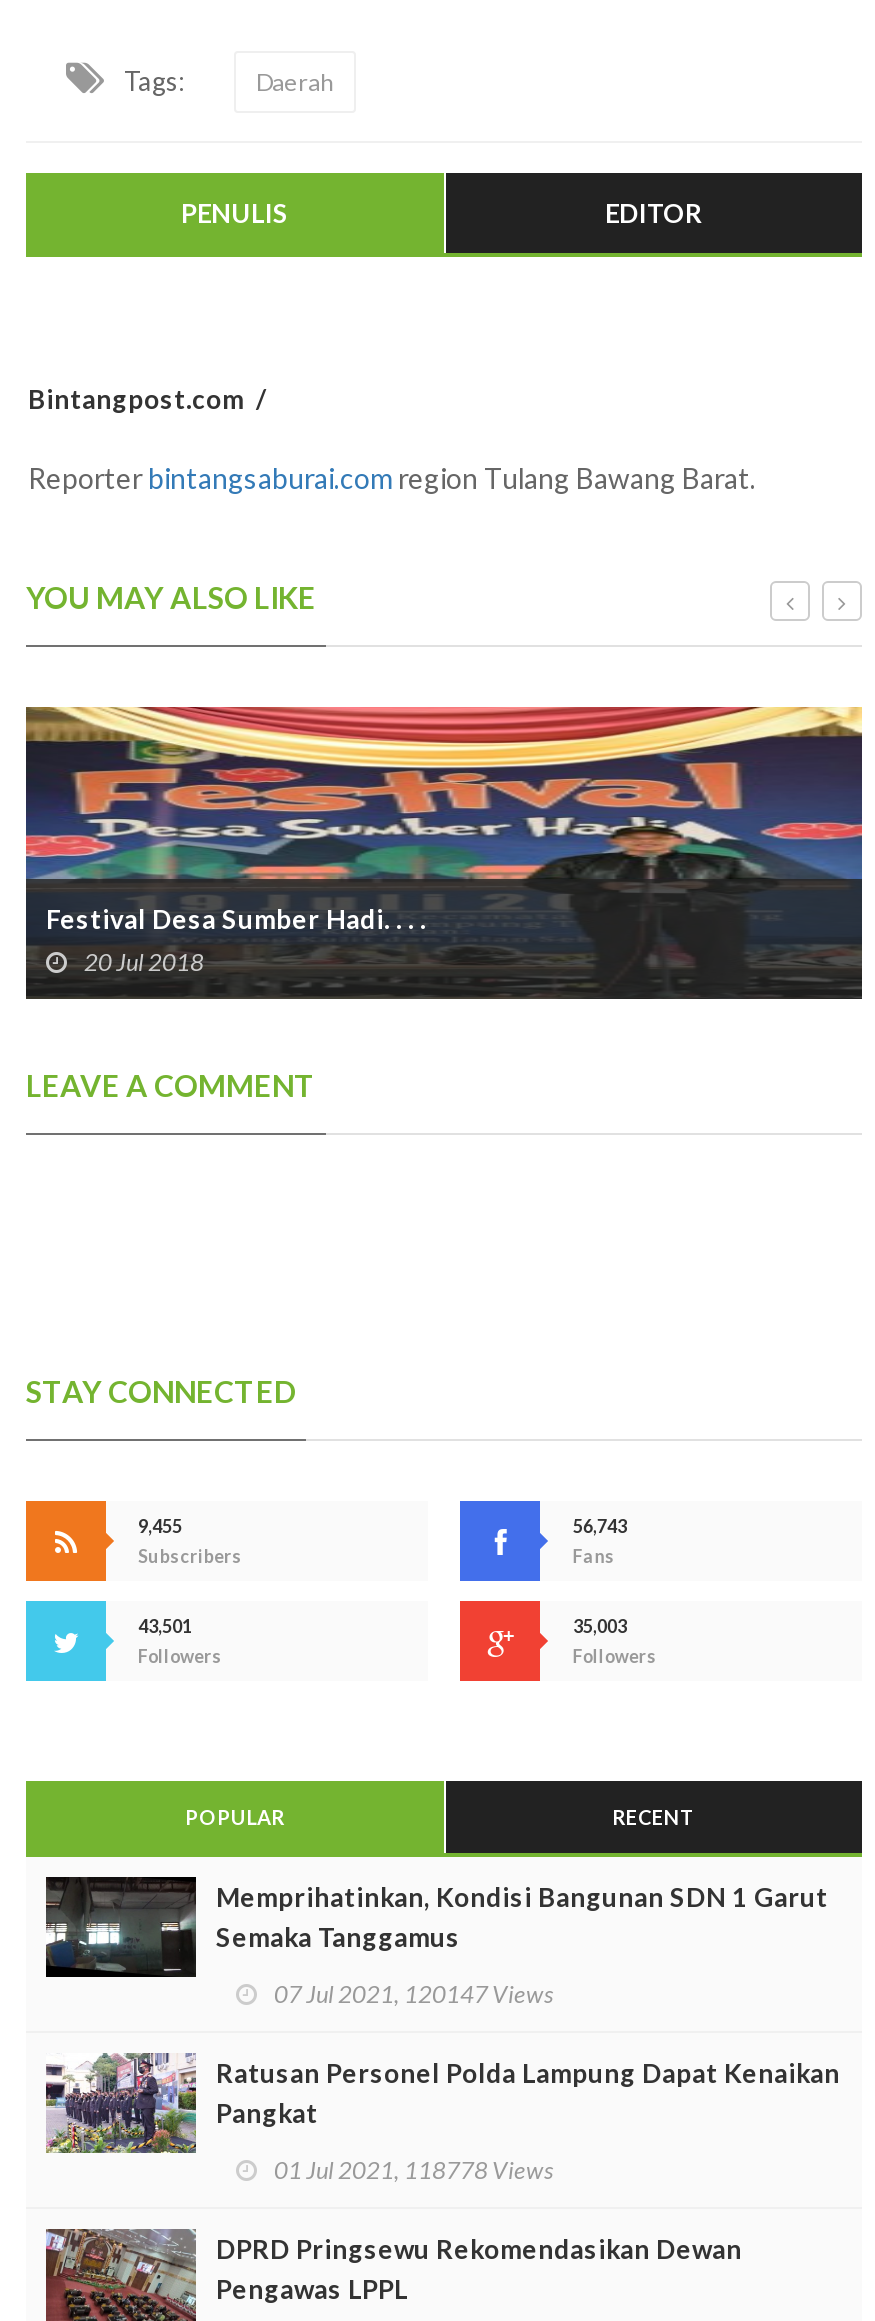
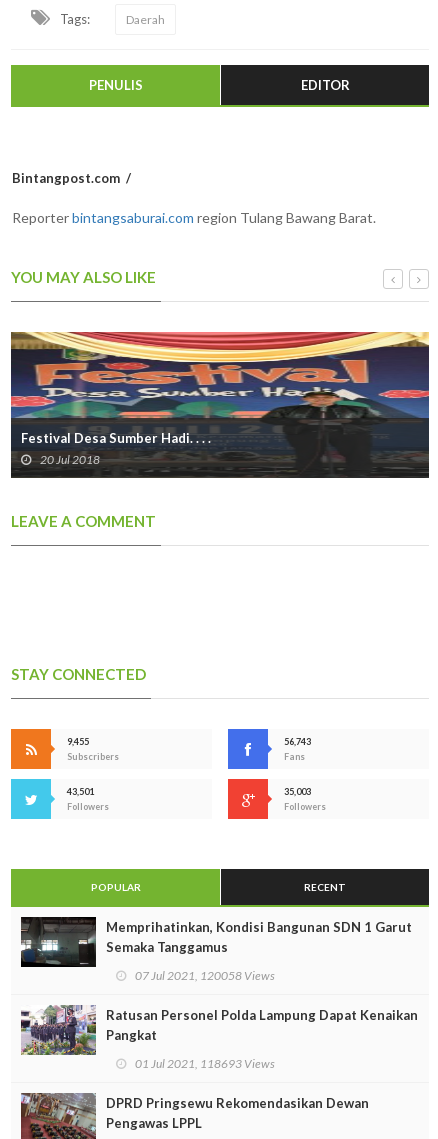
- 07 Jul 2021, 120147 Views
+ 07 Jul 2021, 120058 Views

- 01 Jul 2021, 118778 Views
+ 01 Jul 2021, 118693 Views
